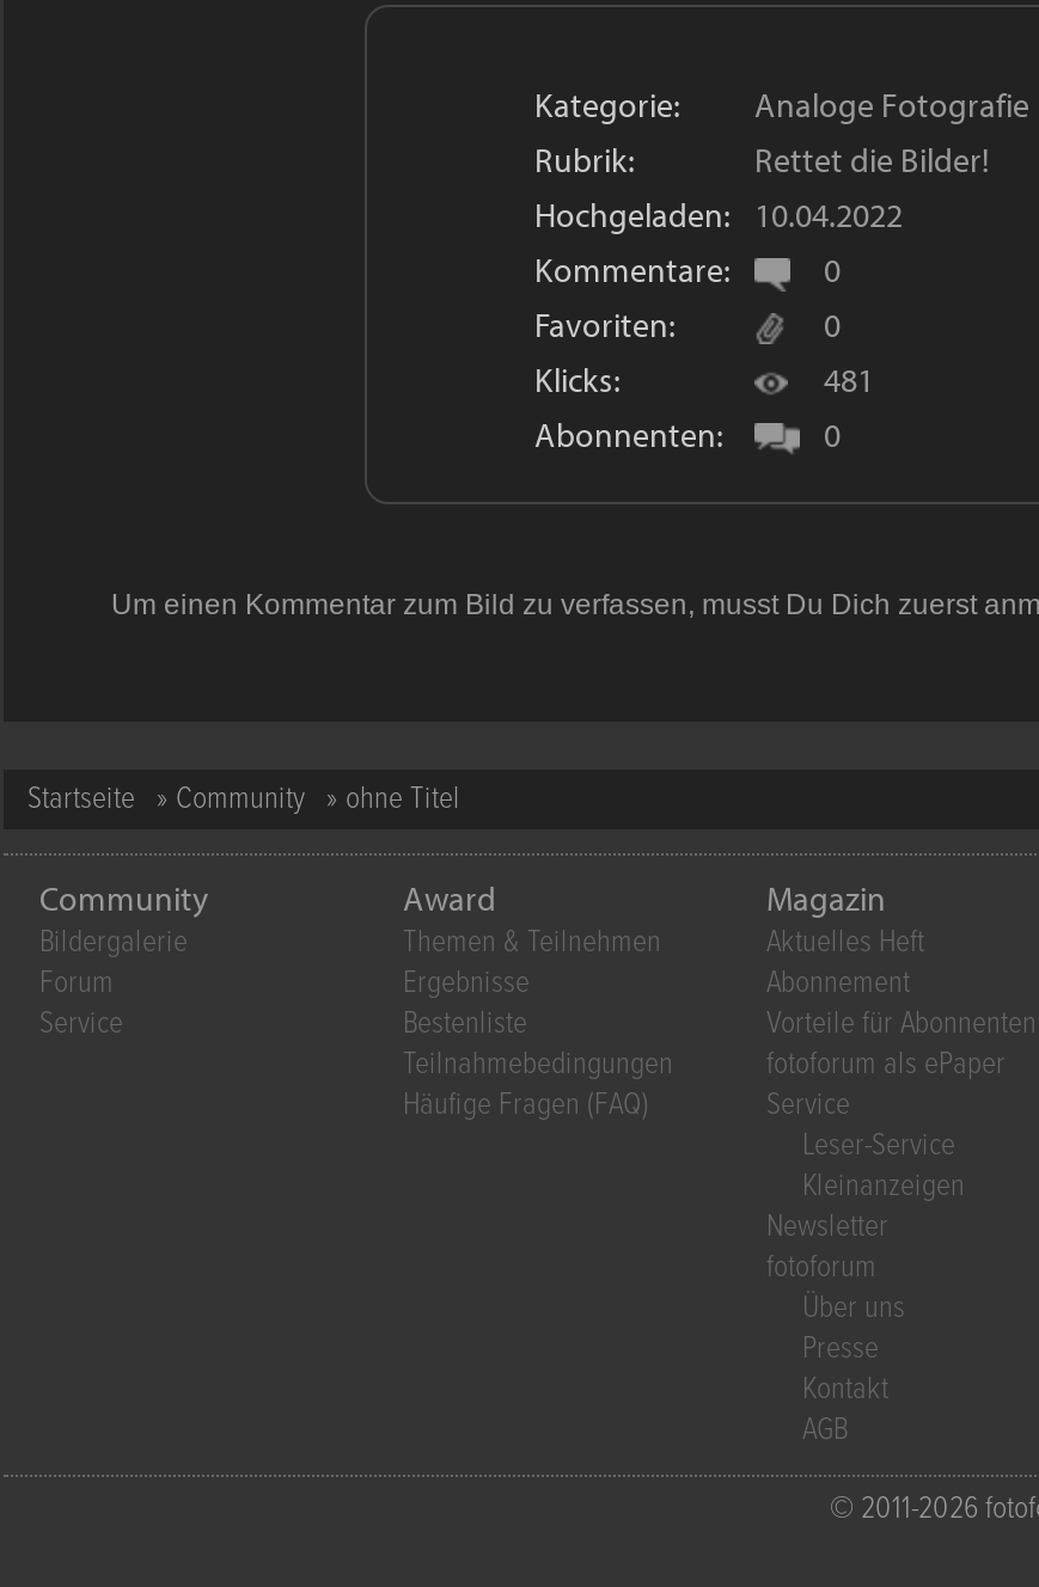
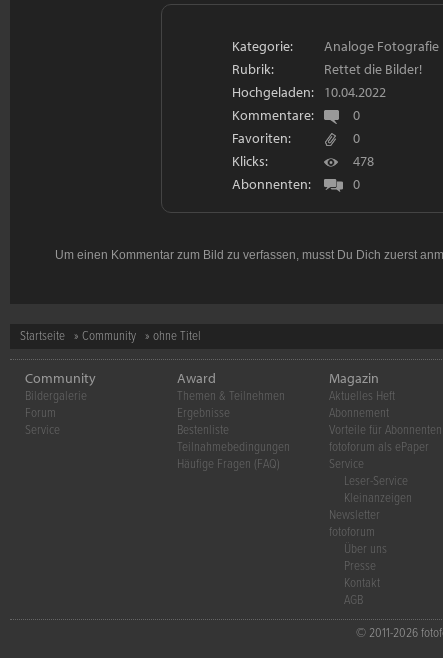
- 481
+ 478
